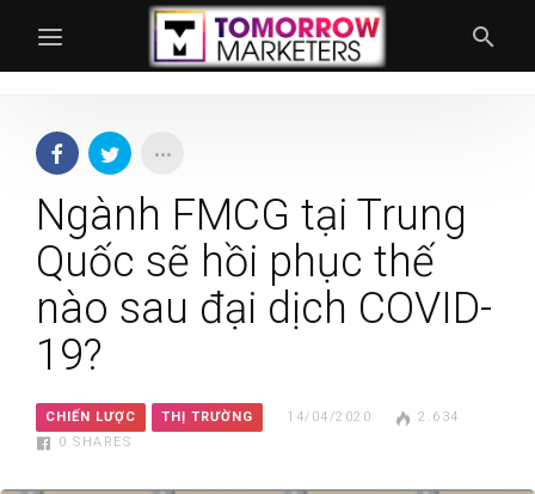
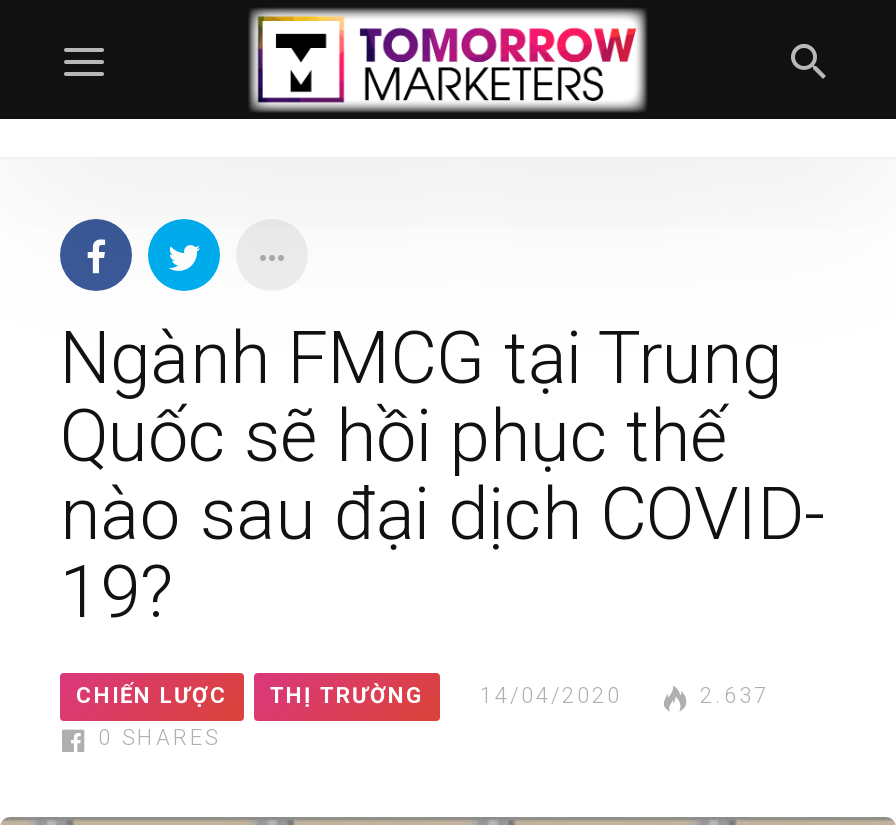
- 2.634
+ 2.637
